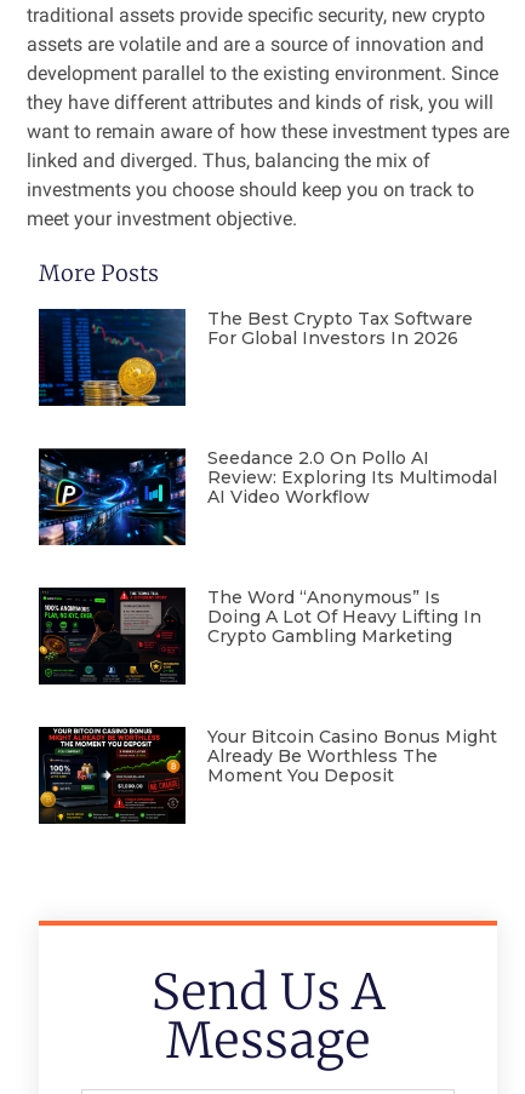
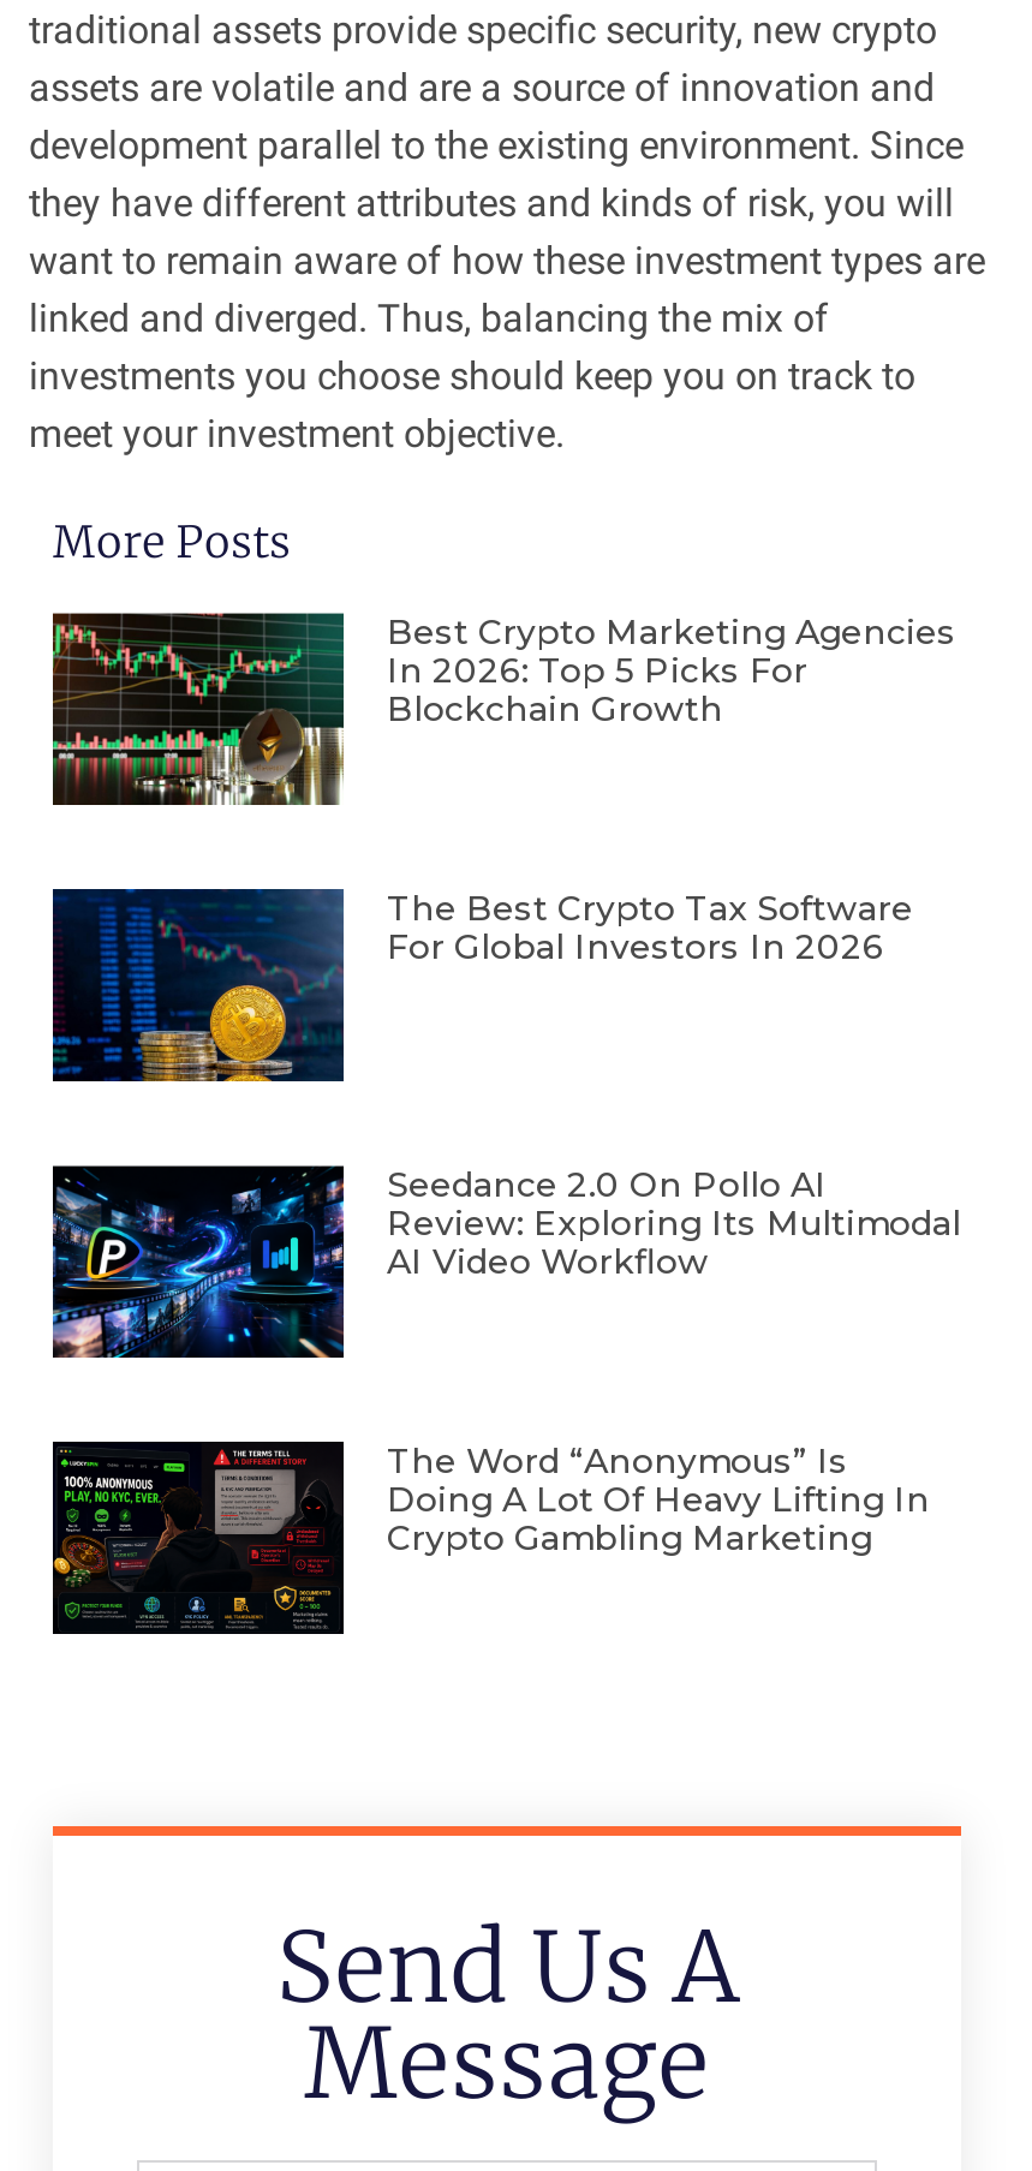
+ [image]
+ Best Crypto Marketing Agencies
+ In 2026: Top 5 Picks For
+ Blockchain Growth

moved down: [image] | The Best Crypto Tax Software | For Global Investors In 2026 | ... | Doing A Lot Of Heavy Lifting In | Crypto Gambling Marketing

- [image]
- Your Bitcoin Casino Bonus Might
- Already Be Worthless The
- Moment You Deposit
